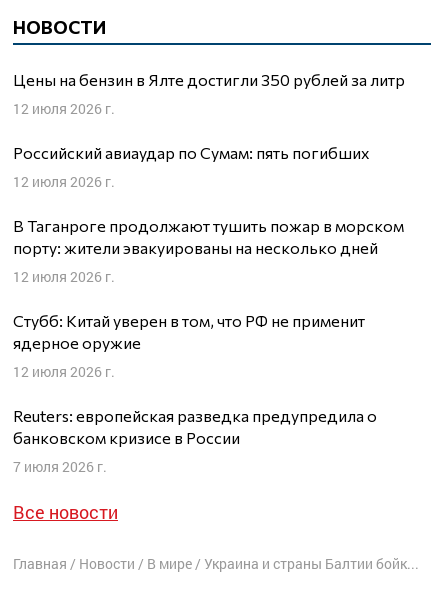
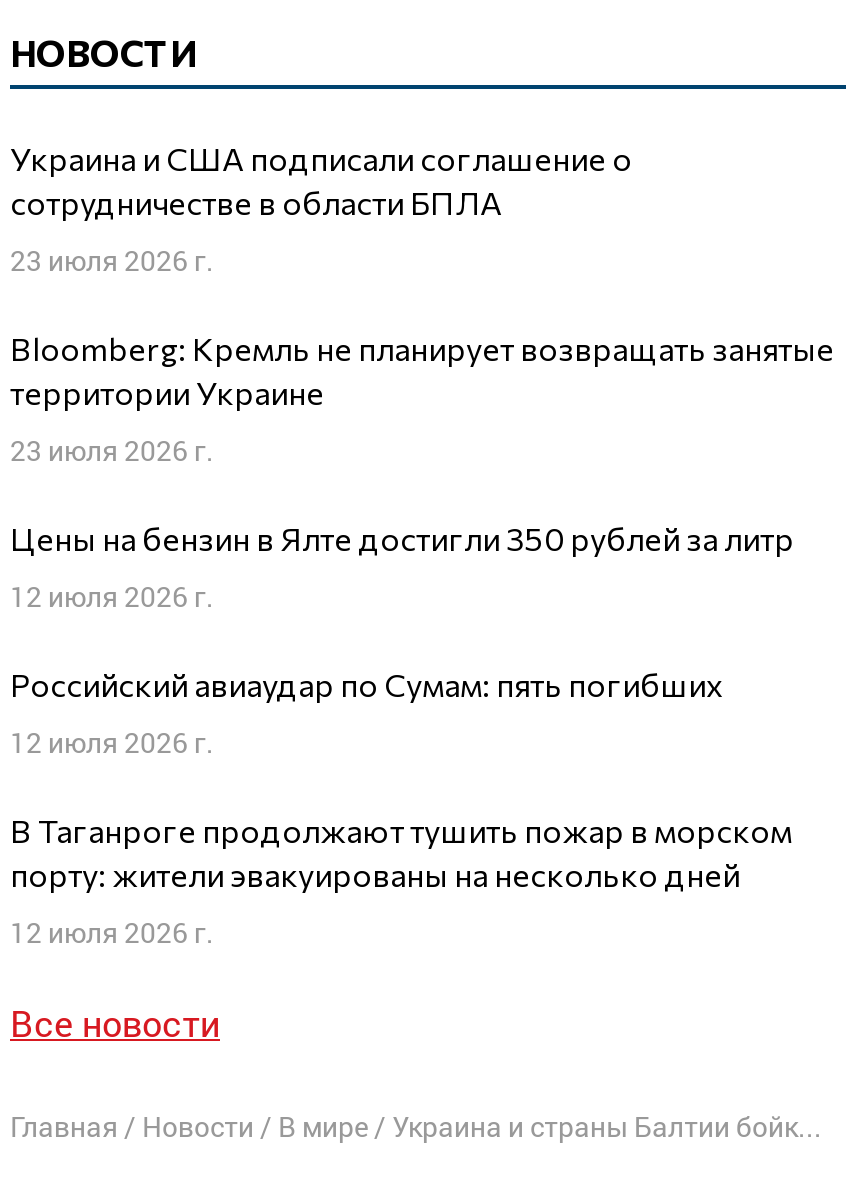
+ Украина и США подписали соглашение о
+ сотрудничестве в области БПЛА
+ 23 июля 2026 г.
+ Bloomberg: Кремль не планирует возвращать занятые
+ территории Украине
+ 23 июля 2026 г.

moved down: Цены на бензин в Ялте достигли 350 рублей за литр | 12 июля 2026 г. | Российский авиаудар по Сумам: пять погибших | 12 июля 2026 г. | В Таганроге продолжают тушить пожар в морском | порту: жители эвакуированы на несколько дней | 12 июля 2026 г.

- Стубб: Китай уверен в том, что РФ не применит
- ядерное оружие
- 12 июля 2026 г.
- Reuters: европейская разведка предупредила о
- банковском кризисе в России
- 7 июля 2026 г.
